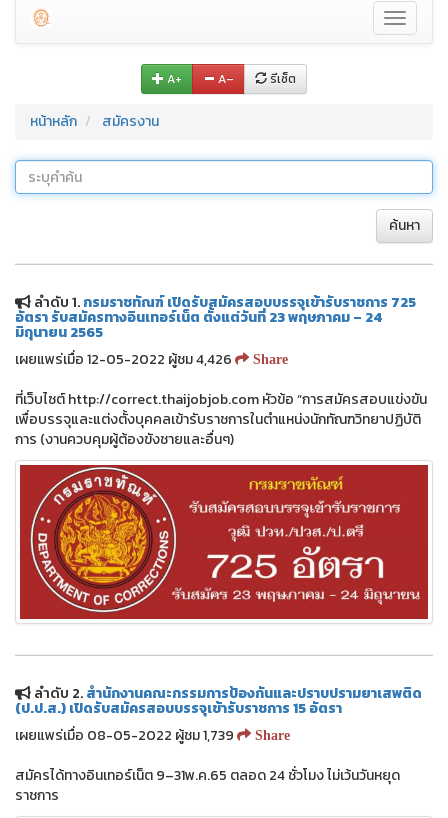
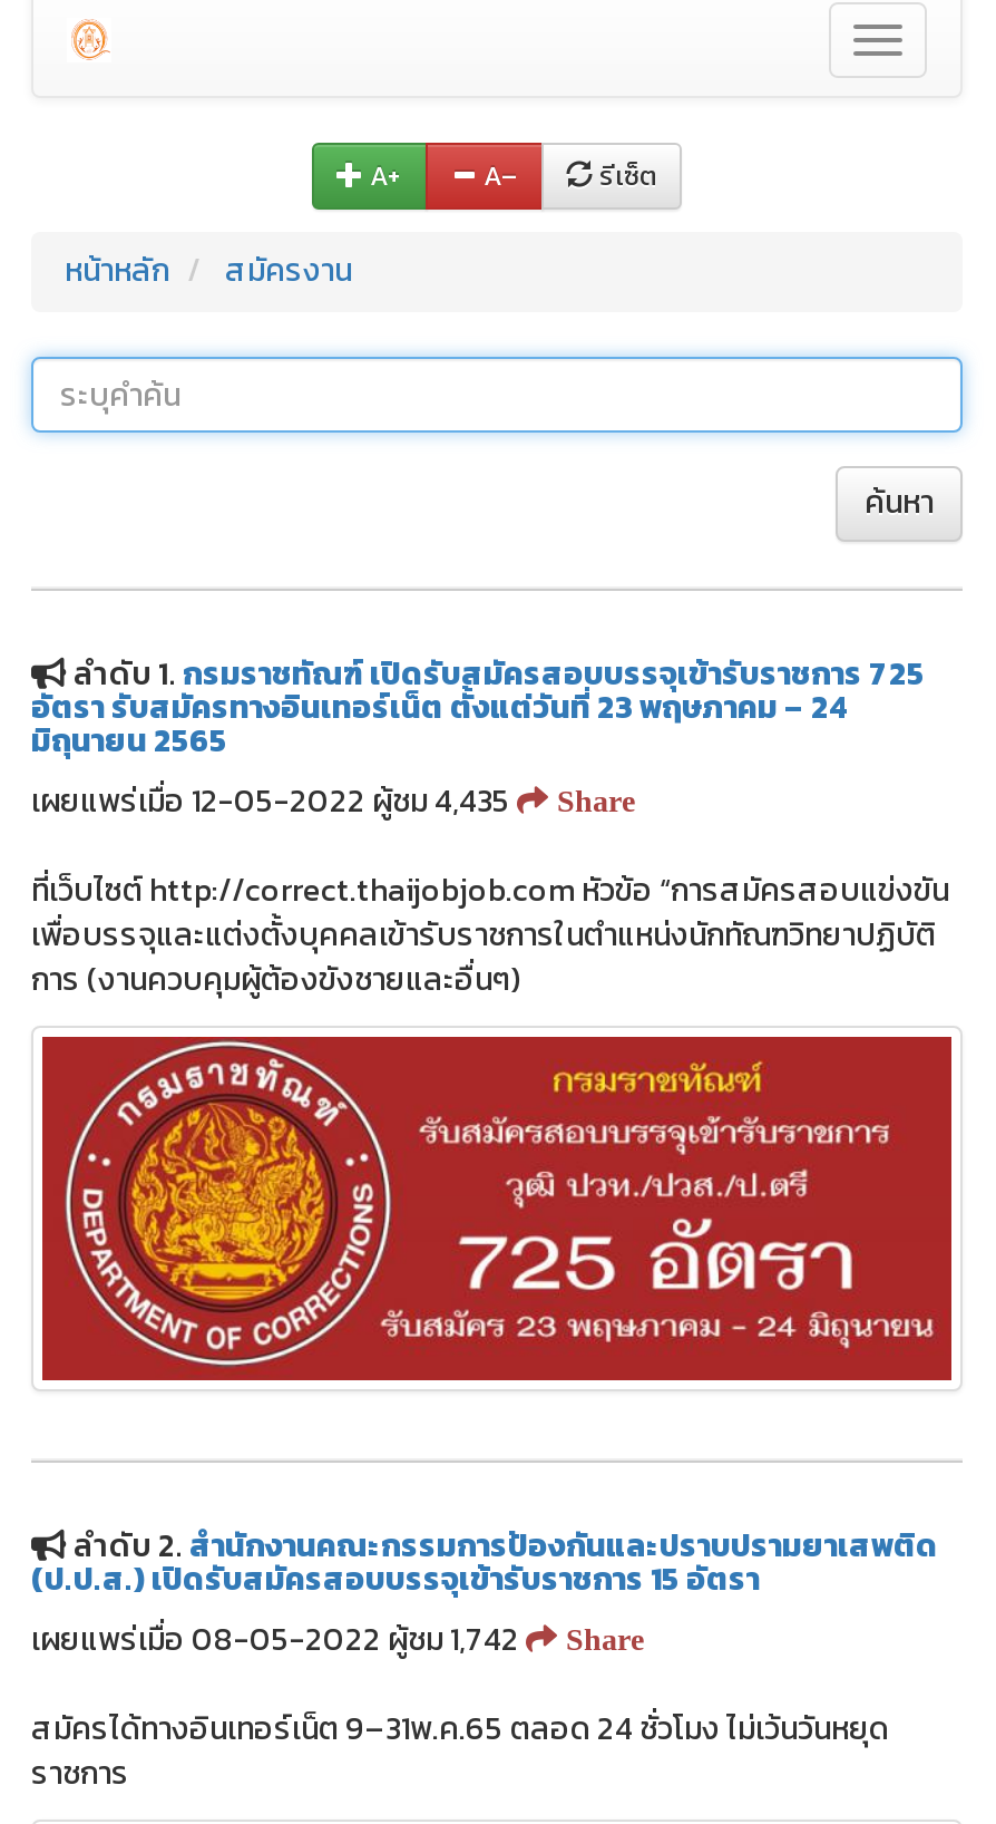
- เผยแพร่เมื่อ 12-05-2022 ผู้ชม 4,426
+ เผยแพร่เมื่อ 12-05-2022 ผู้ชม 4,435

- เผยแพร่เมื่อ 08-05-2022 ผู้ชม 1,739
+ เผยแพร่เมื่อ 08-05-2022 ผู้ชม 1,742
